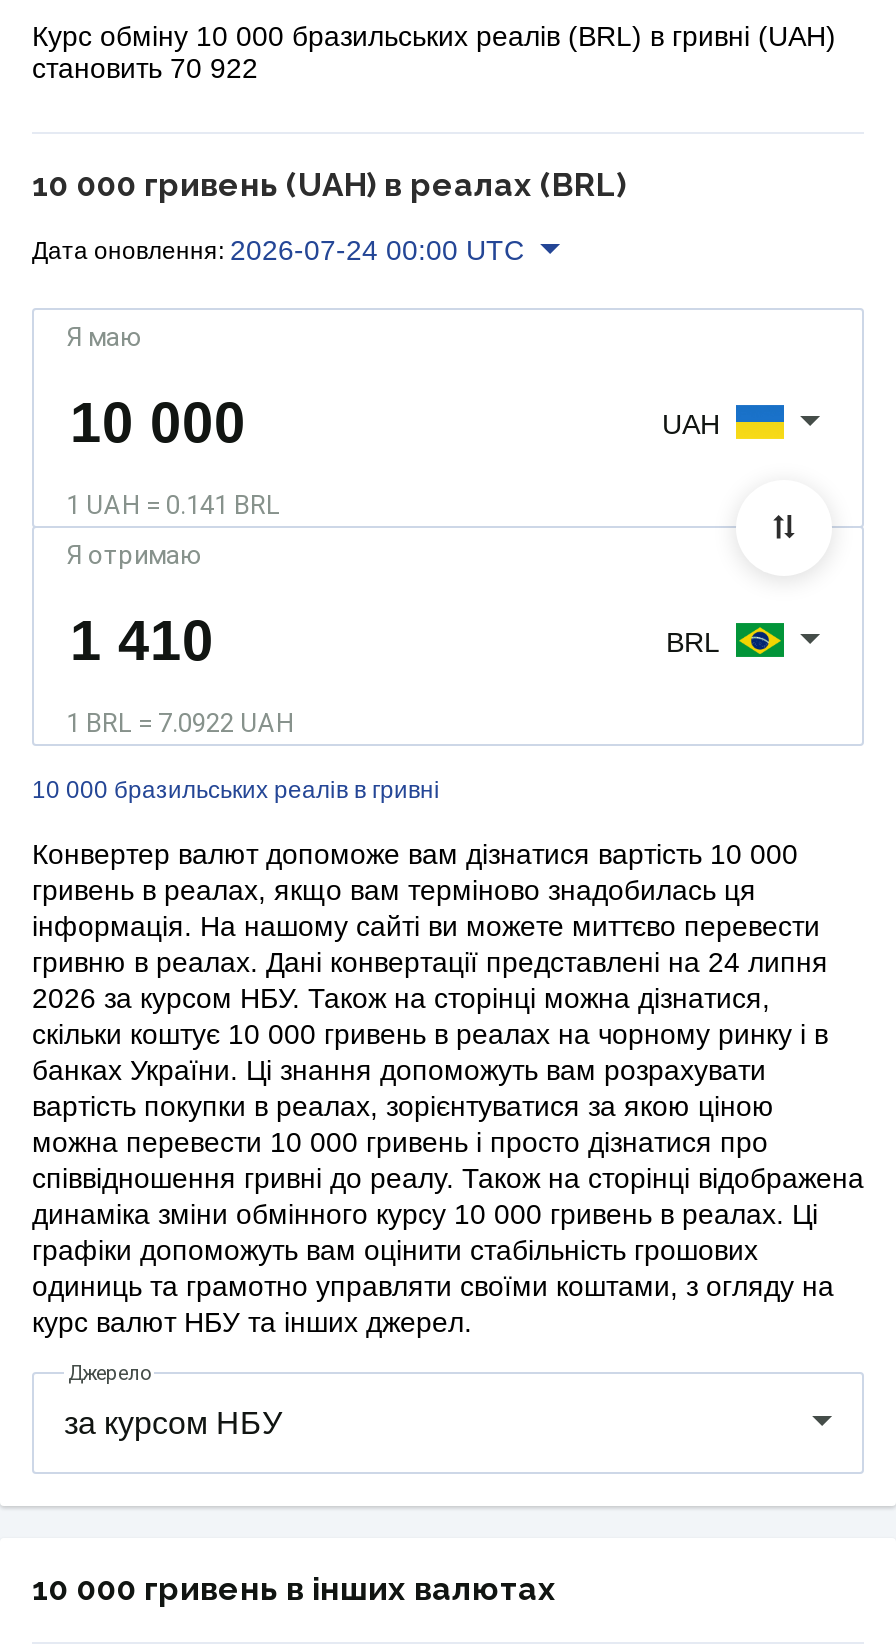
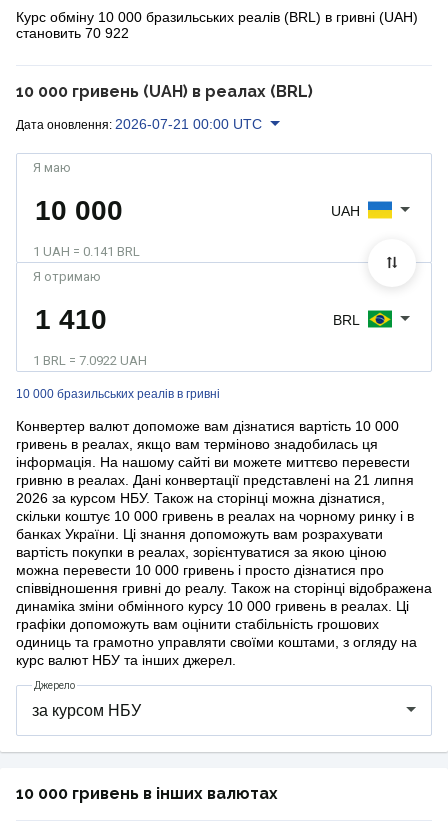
- Дата оновлення: 2026-07-24 00:00 UTC
+ Дата оновлення: 2026-07-21 00:00 UTC

- гривню в реалах. Дані конвертації представлені на 24 липня
+ гривню в реалах. Дані конвертації представлені на 21 липня
